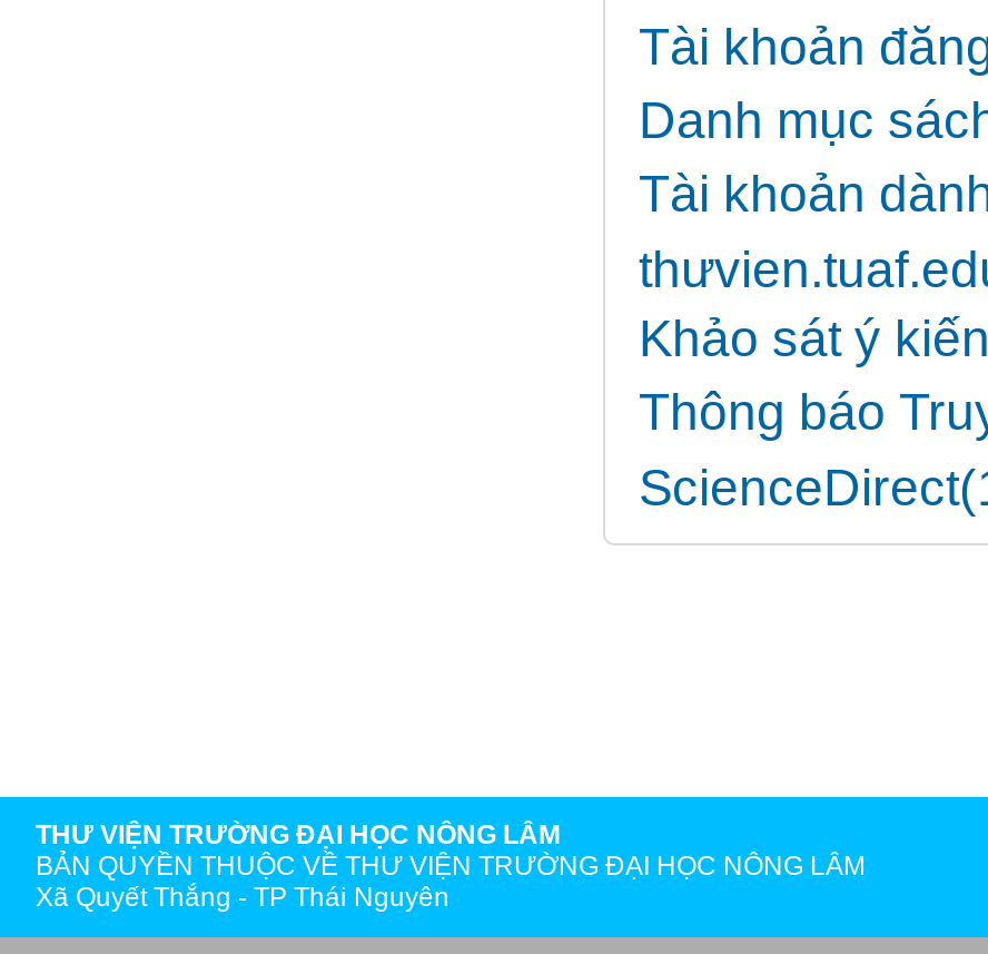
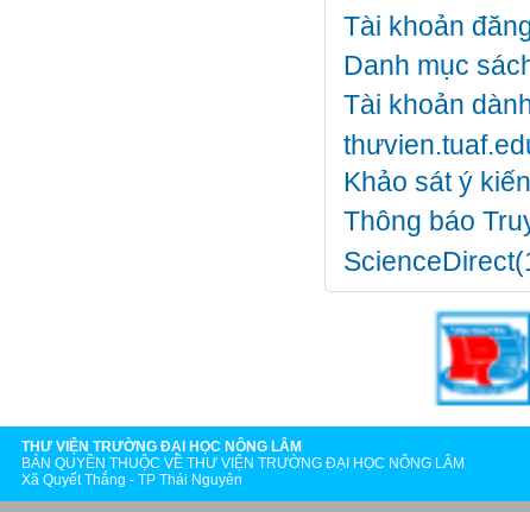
+ [image]
